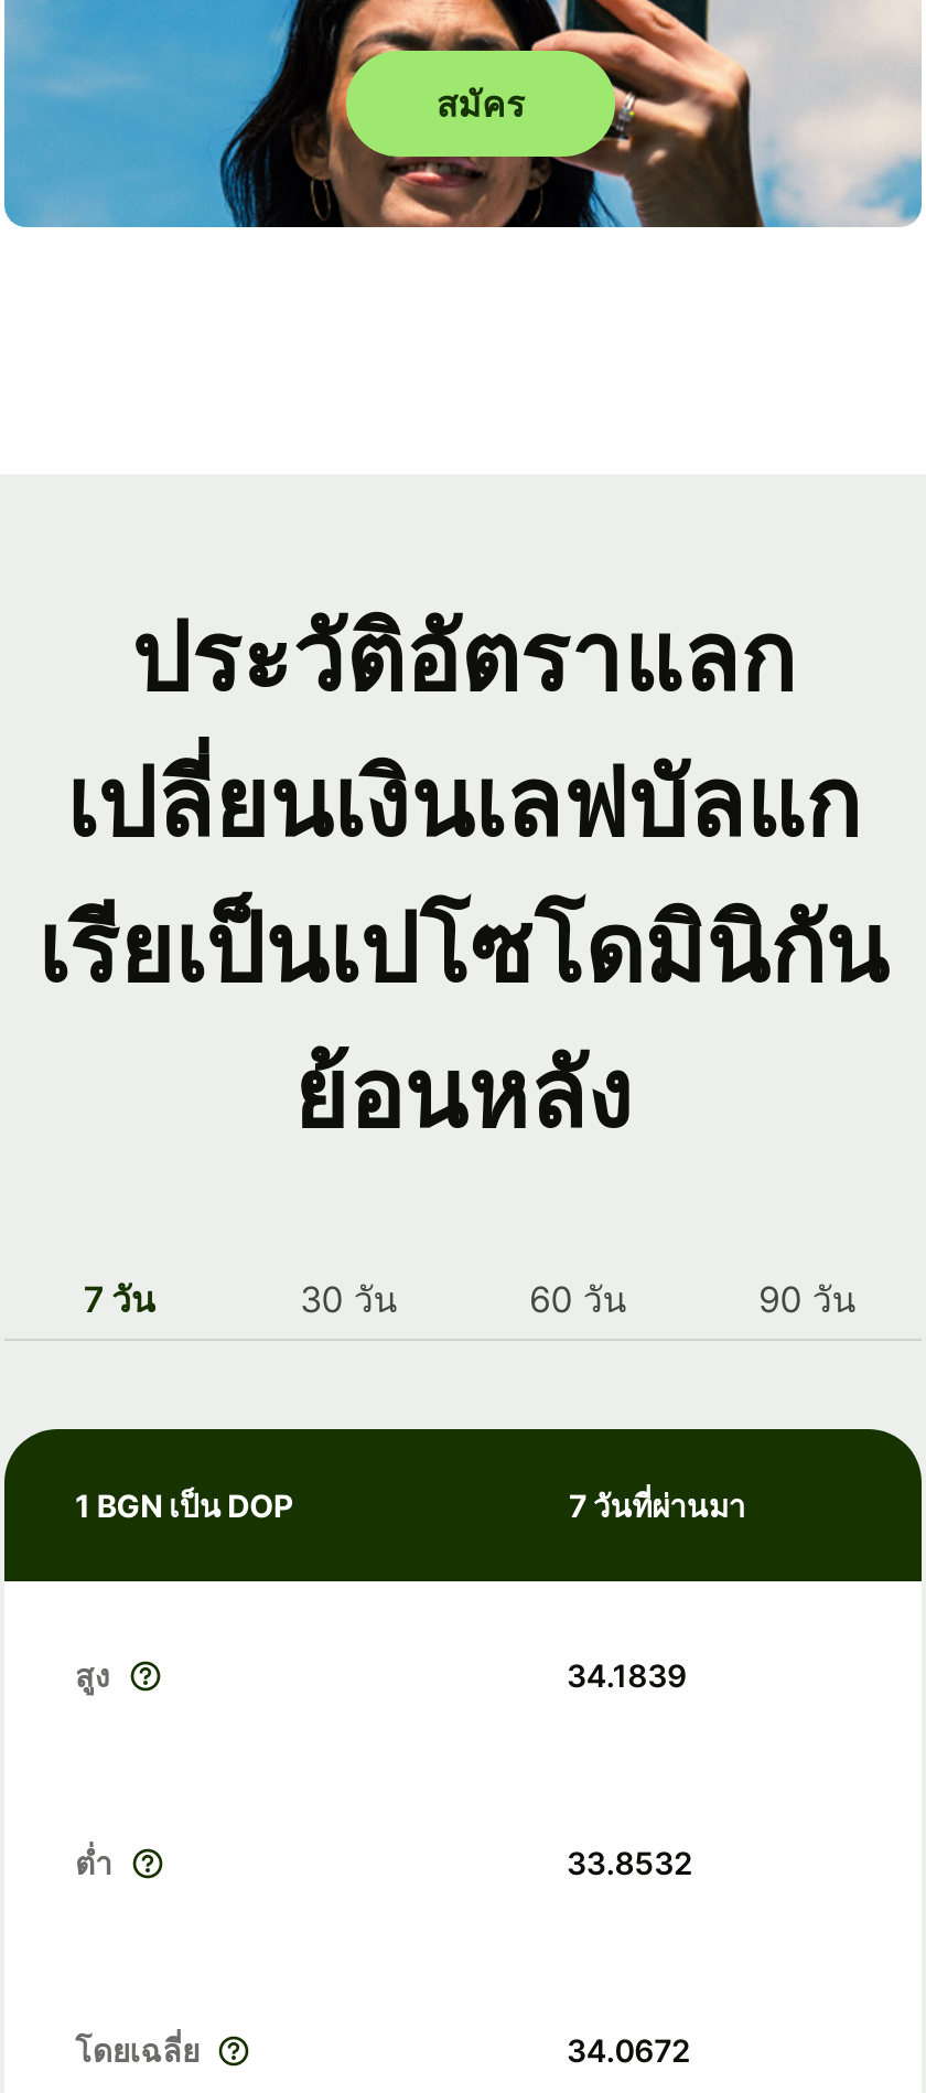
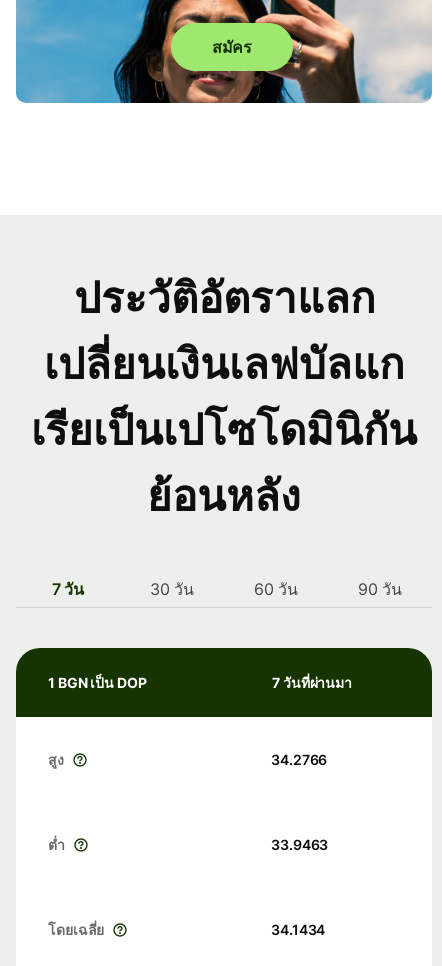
- 34.1839
+ 34.2766

- 33.8532
+ 33.9463

- 34.0672
+ 34.1434
